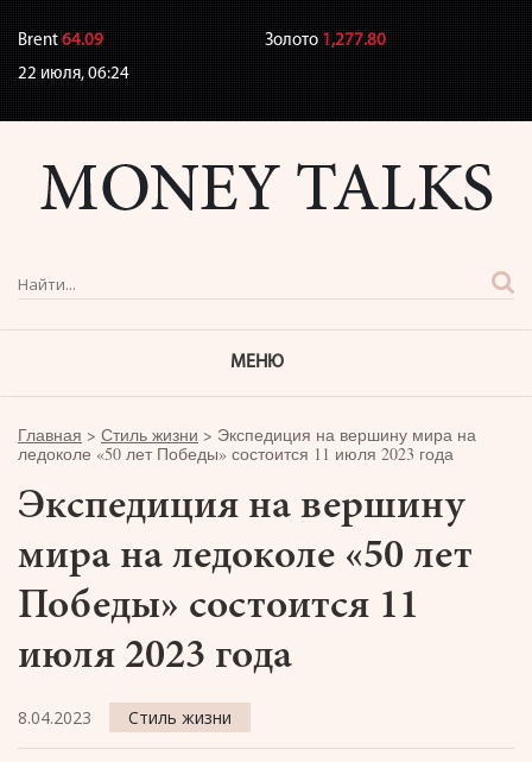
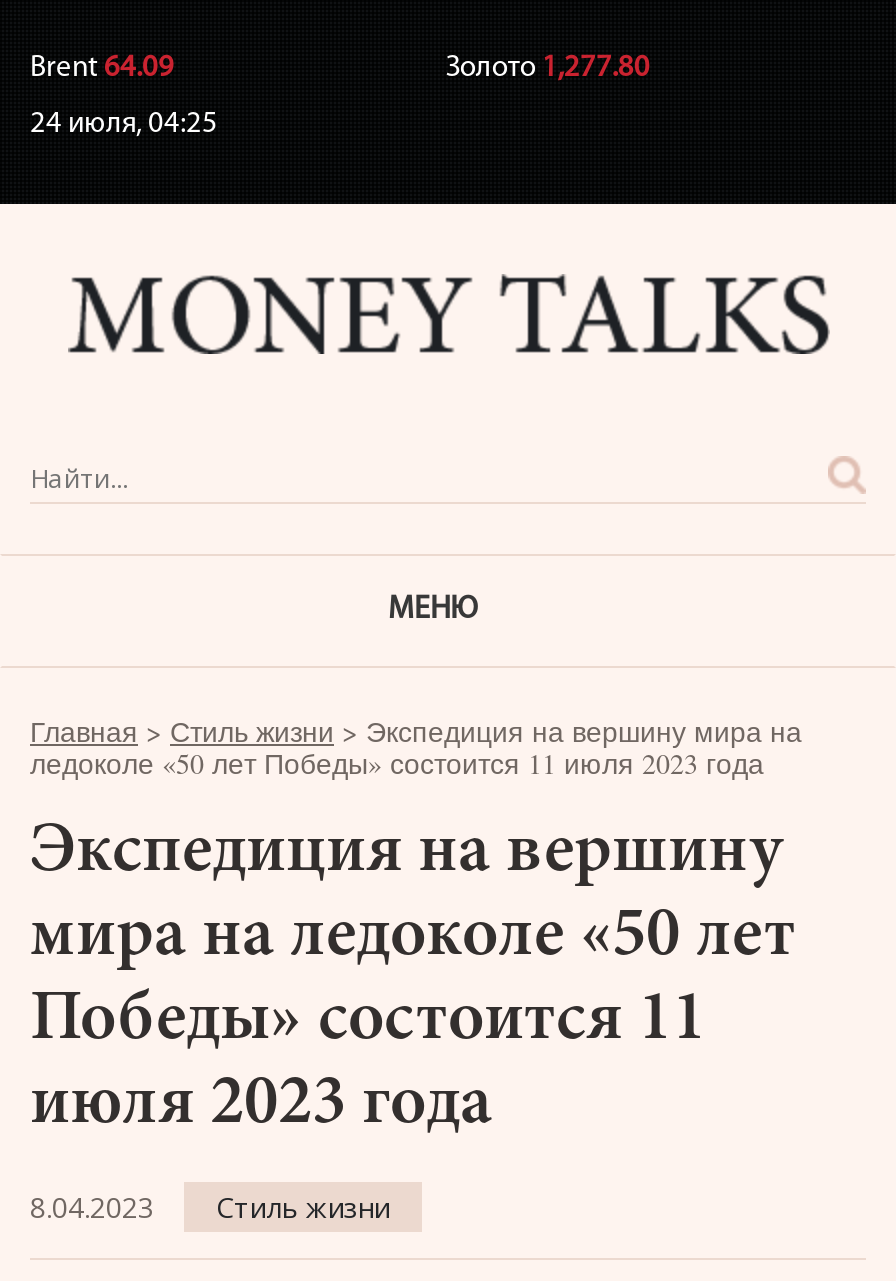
- 22 июля, 06:24
+ 24 июля, 04:25
